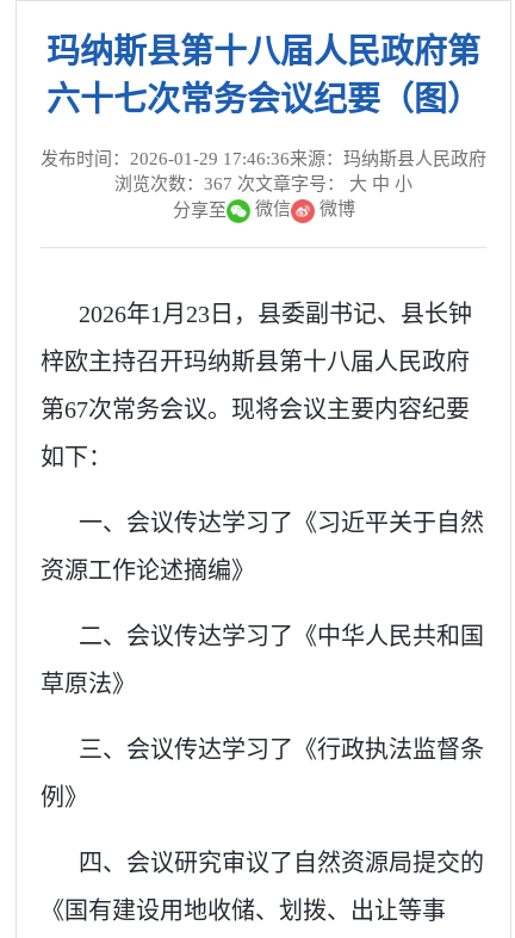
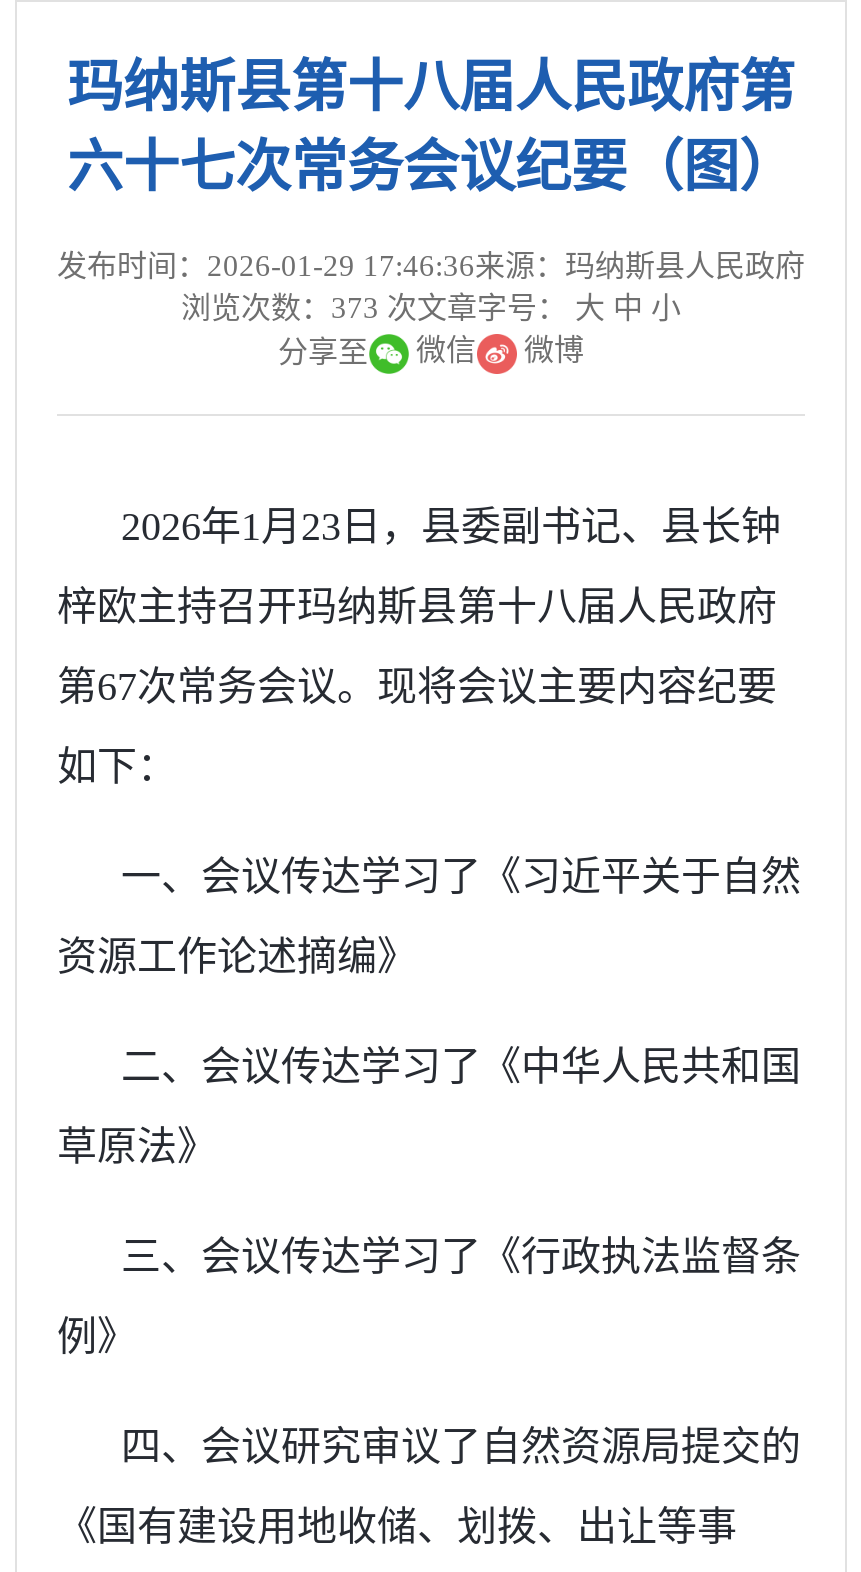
- 浏览次数：367次文章字号：大 中 小
+ 浏览次数：373次文章字号：大 中 小
